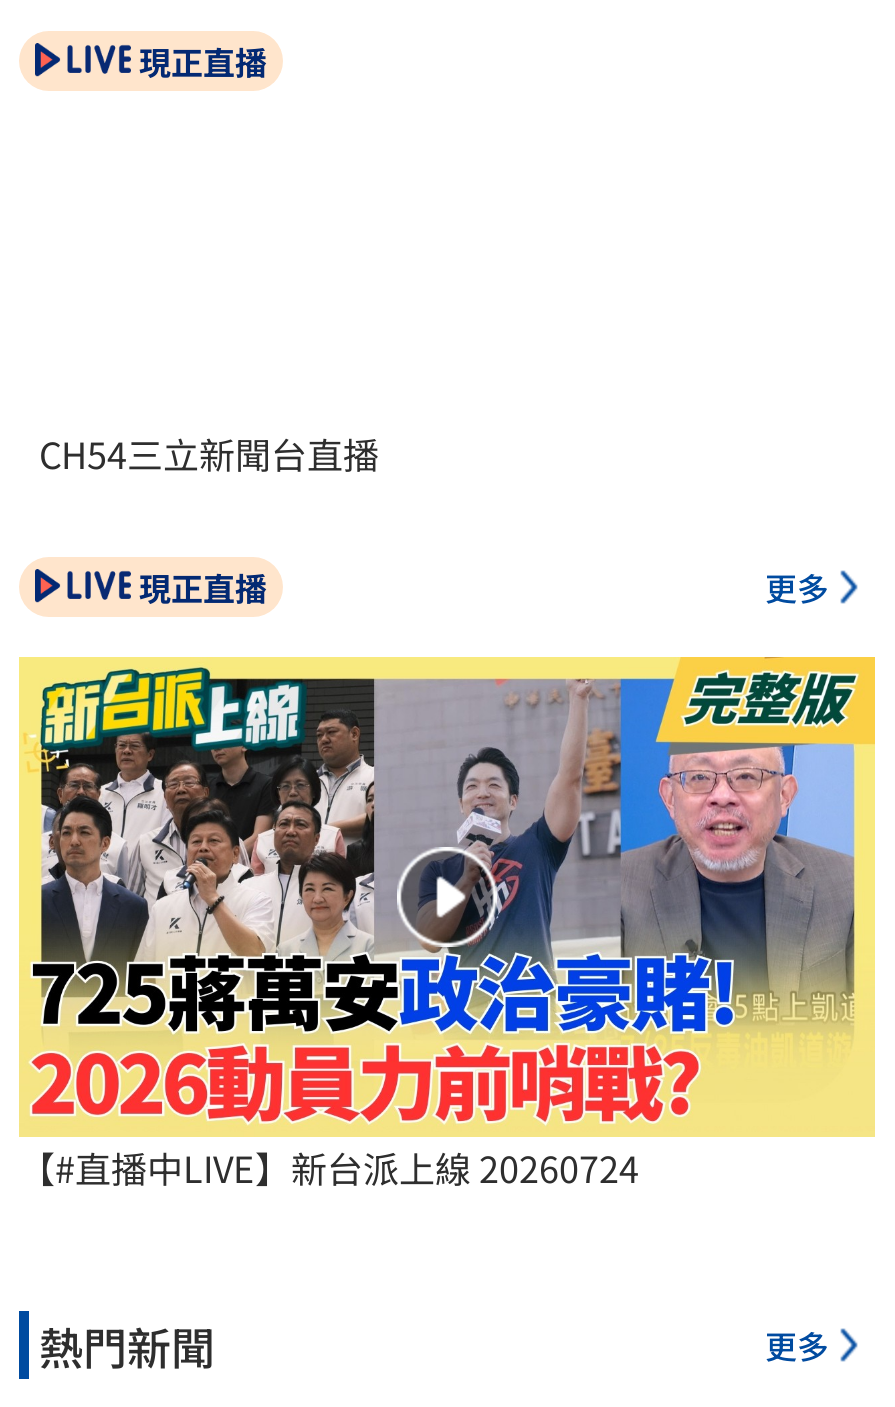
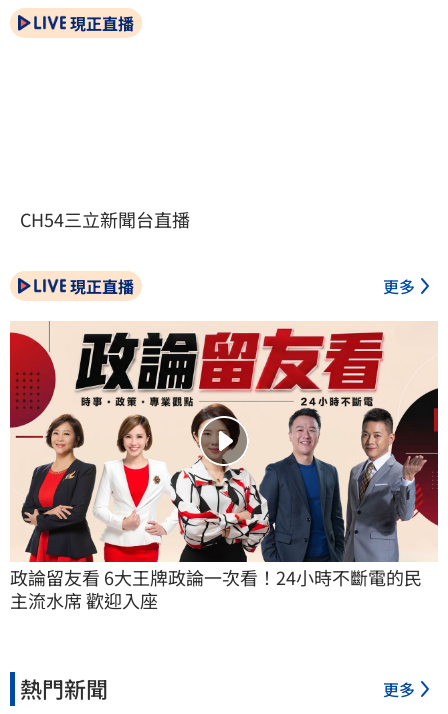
- [image]
- 【#直播中LIVE】新台派上線 20260724
+ [image]
+ 政論留友看 6大王牌政論一次看！24小時不斷電的民
+ 主流水席 歡迎入座
